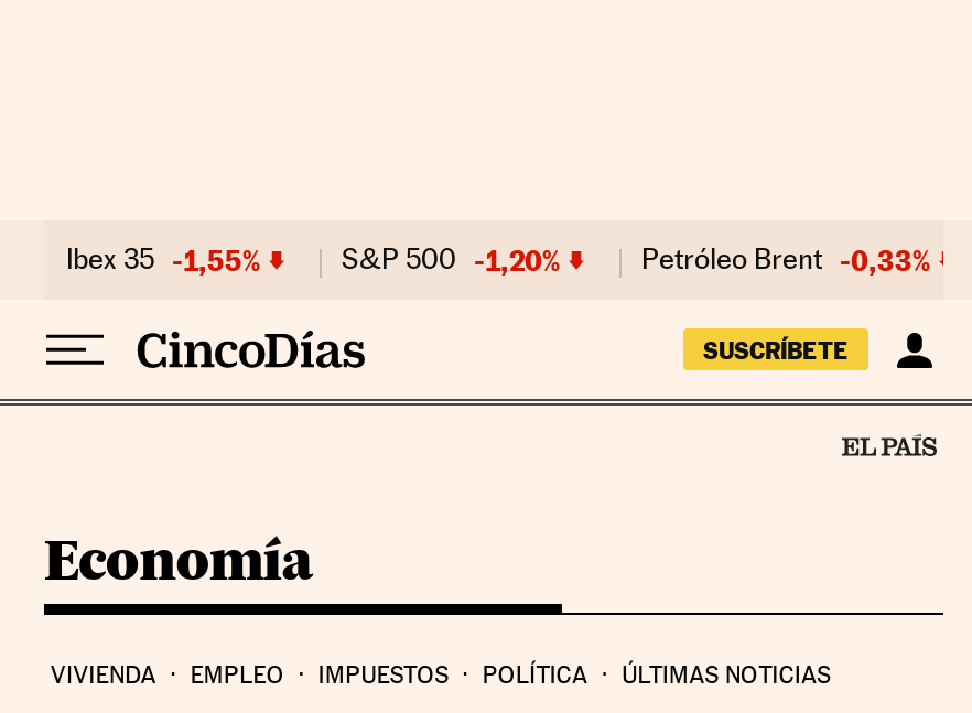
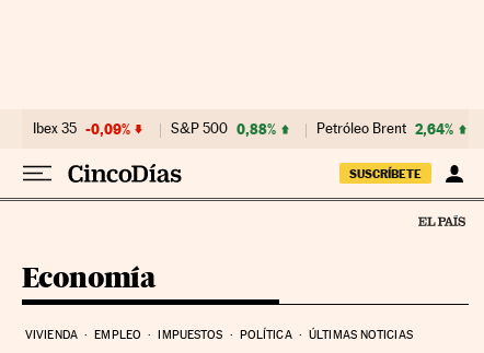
- Ibex 35 -1,55%
+ Ibex 35 -0,09%

- S&P 500 -1,20%
+ S&P 500 0,88%

- Petróleo Brent -0,33%
+ Petróleo Brent 2,64%
